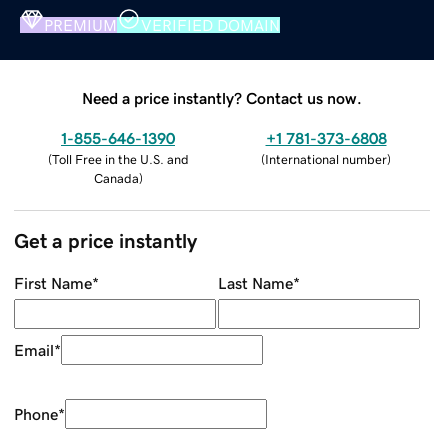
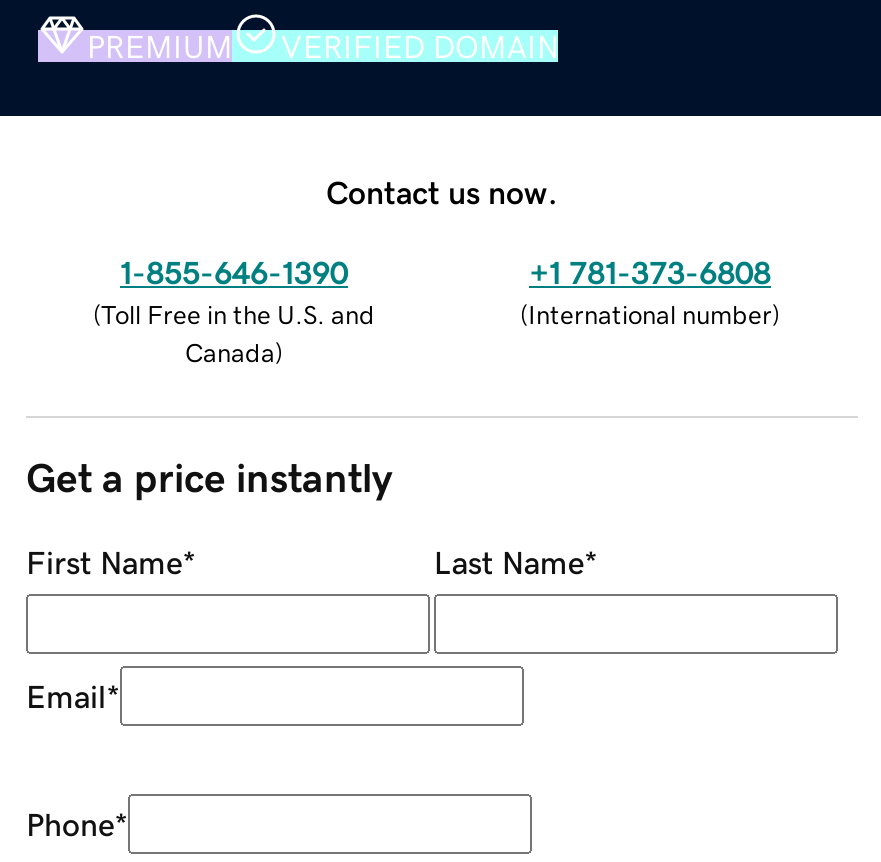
- Need a price instantly? Contact us now.
+ Contact us now.
